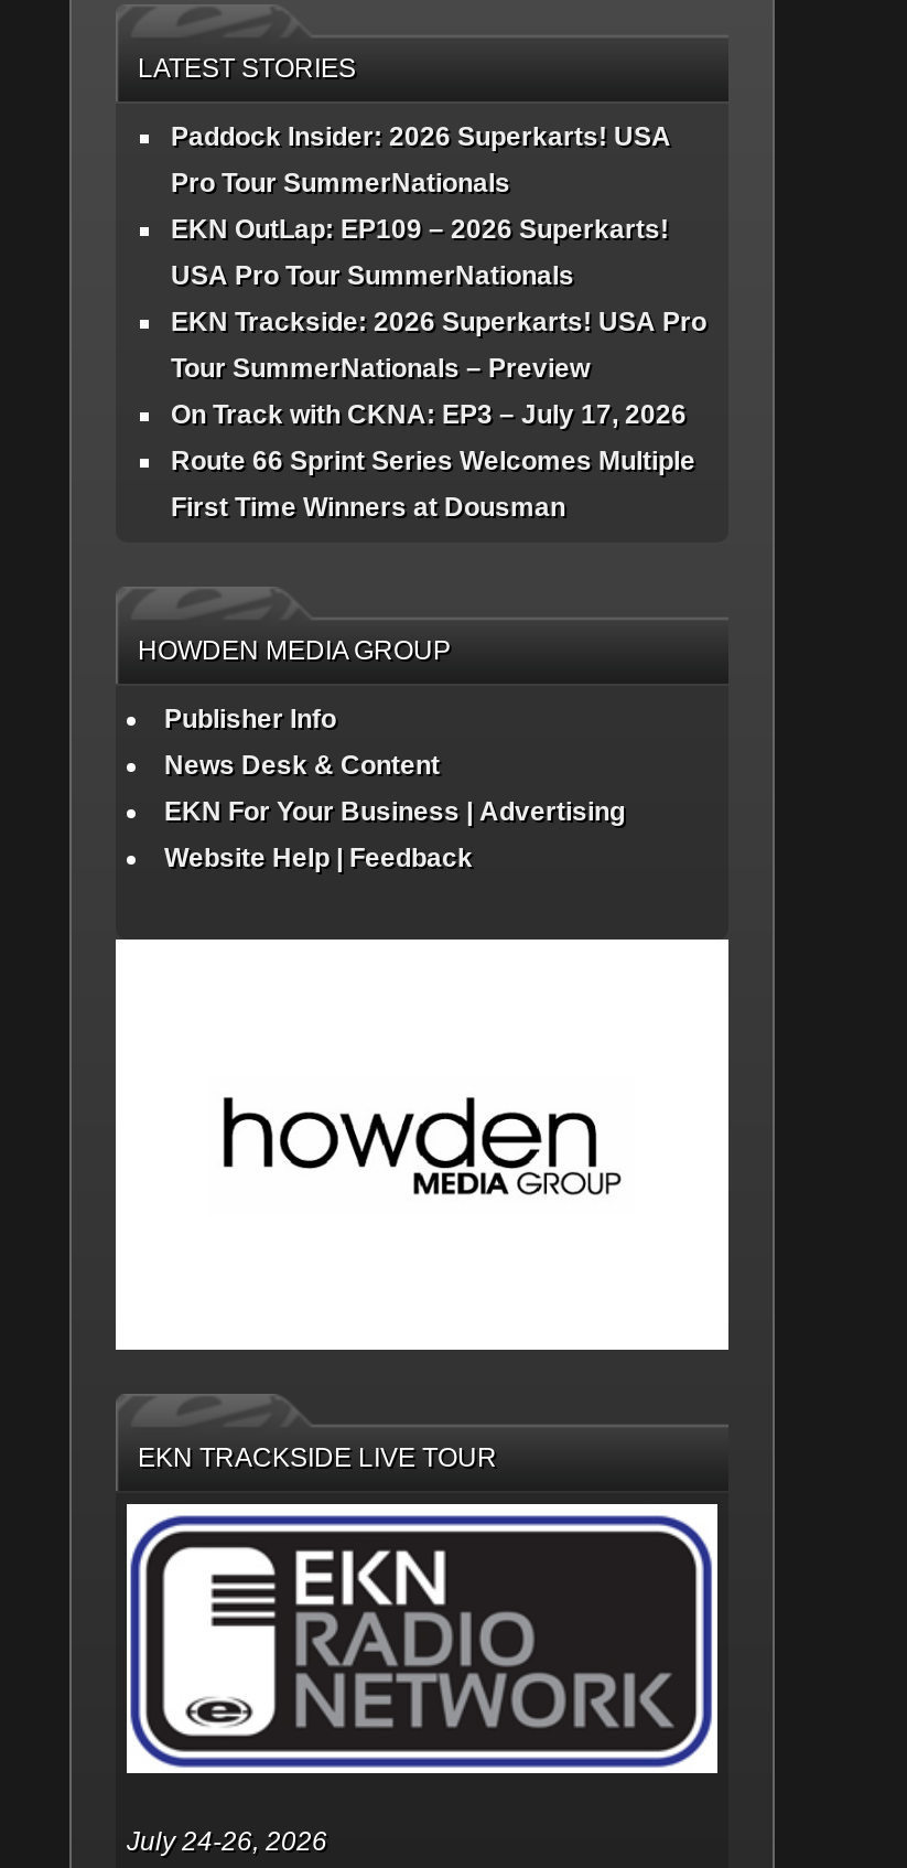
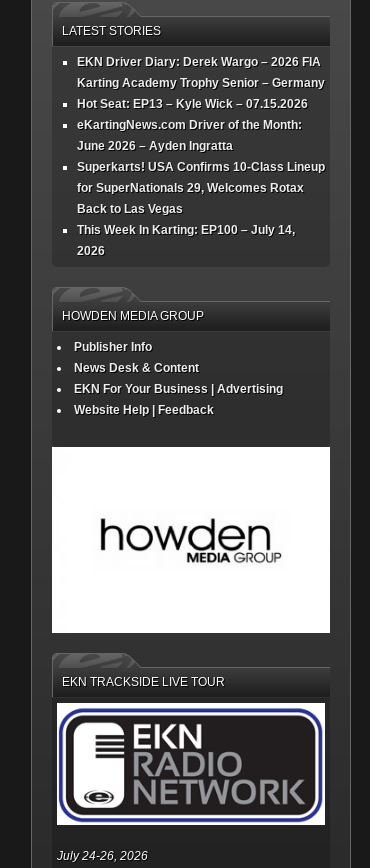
- Paddock Insider: 2026 Superkarts! USA
- Pro Tour SummerNationals
- EKN OutLap: EP109 – 2026 Superkarts!
- USA Pro Tour SummerNationals
- EKN Trackside: 2026 Superkarts! USA Pro
- Tour SummerNationals – Preview
- On Track with CKNA: EP3 – July 17, 2026
- Route 66 Sprint Series Welcomes Multiple
- First Time Winners at Dousman
+ EKN Driver Diary: Derek Wargo – 2026 FIA
+ Karting Academy Trophy Senior – Germany
+ Hot Seat: EP13 – Kyle Wick – 07.15.2026
+ eKartingNews.com Driver of the Month:
+ June 2026 – Ayden Ingratta
+ Superkarts! USA Confirms 10-Class Lineup
+ for SuperNationals 29, Welcomes Rotax
+ Back to Las Vegas
+ This Week In Karting: EP100 – July 14,
+ 2026
